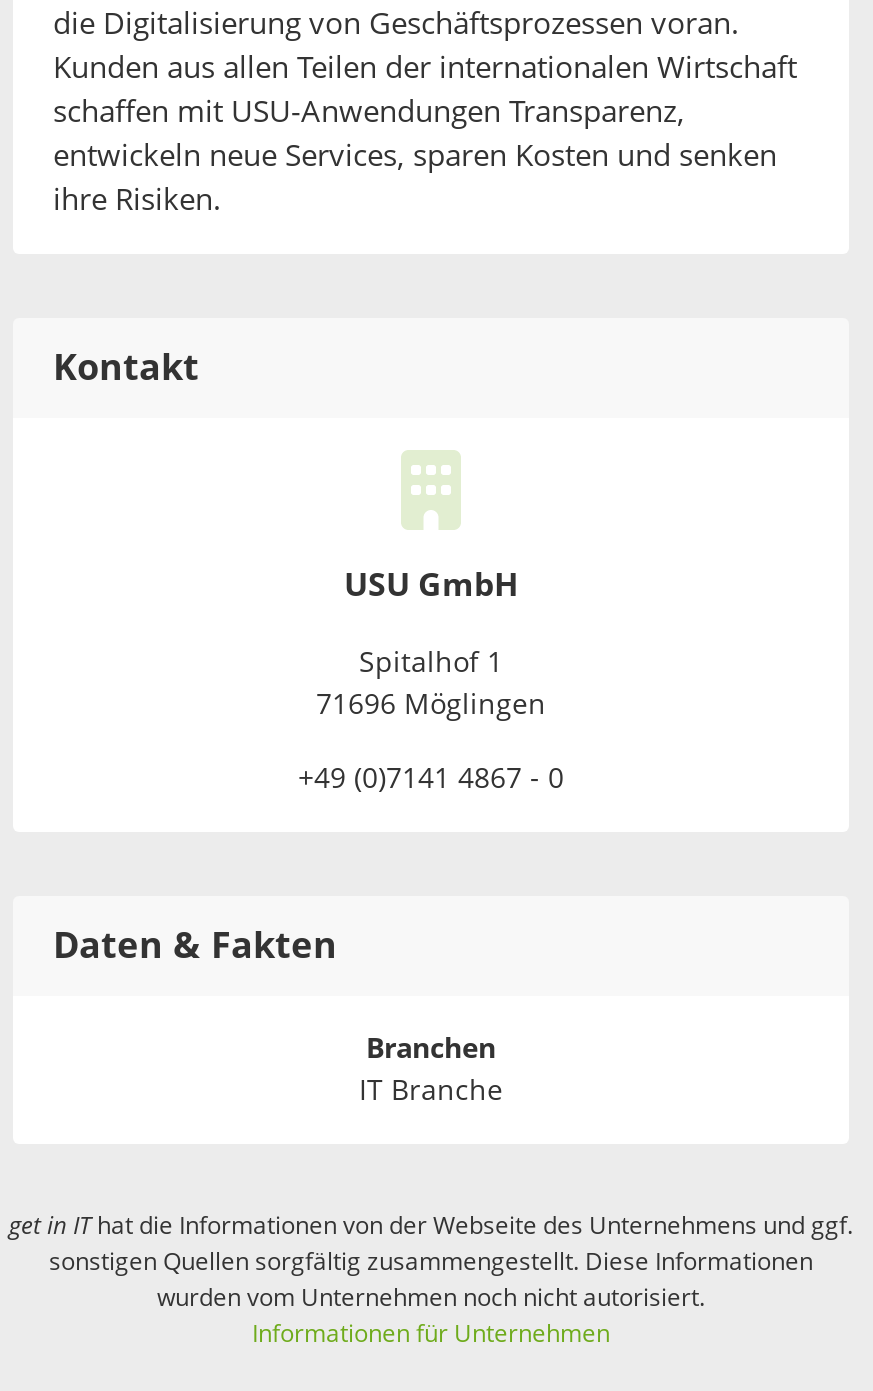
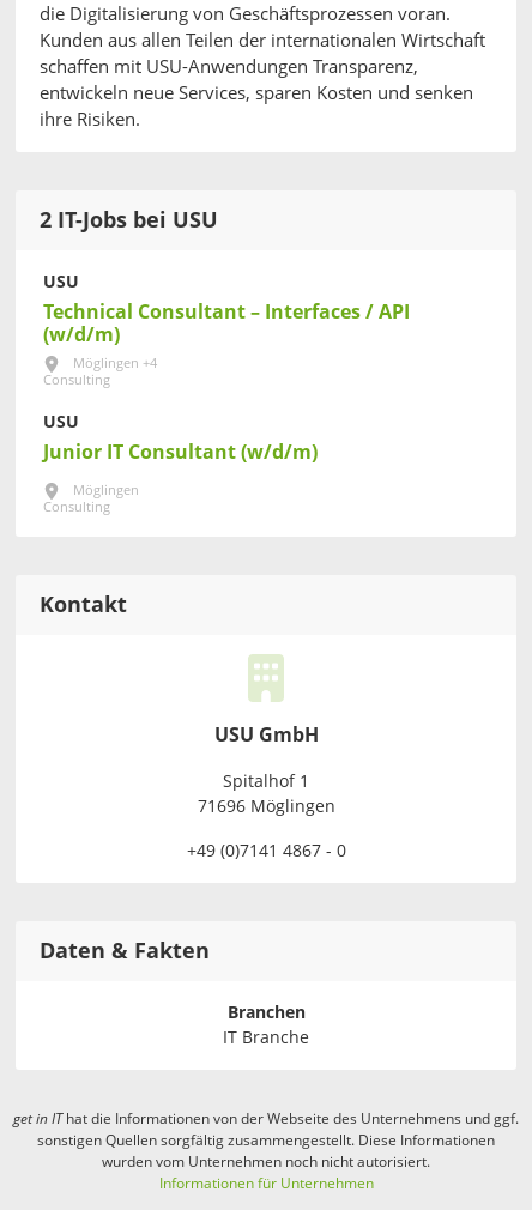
+ 2 IT-Jobs bei USU
+ USU
+ Technical Consultant – Interfaces / API
+ (w/d/m)
+ Möglingen +4
+ Consulting
+ USU
+ Junior IT Consultant (w/d/m)
+ Möglingen
+ Consulting
